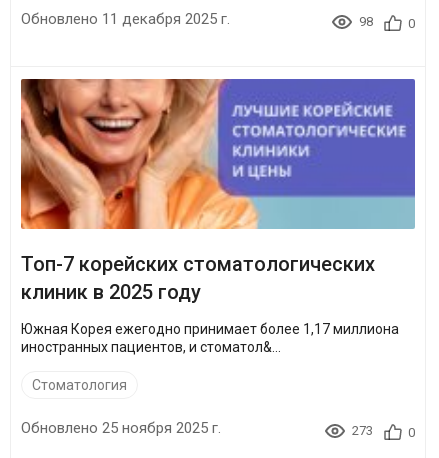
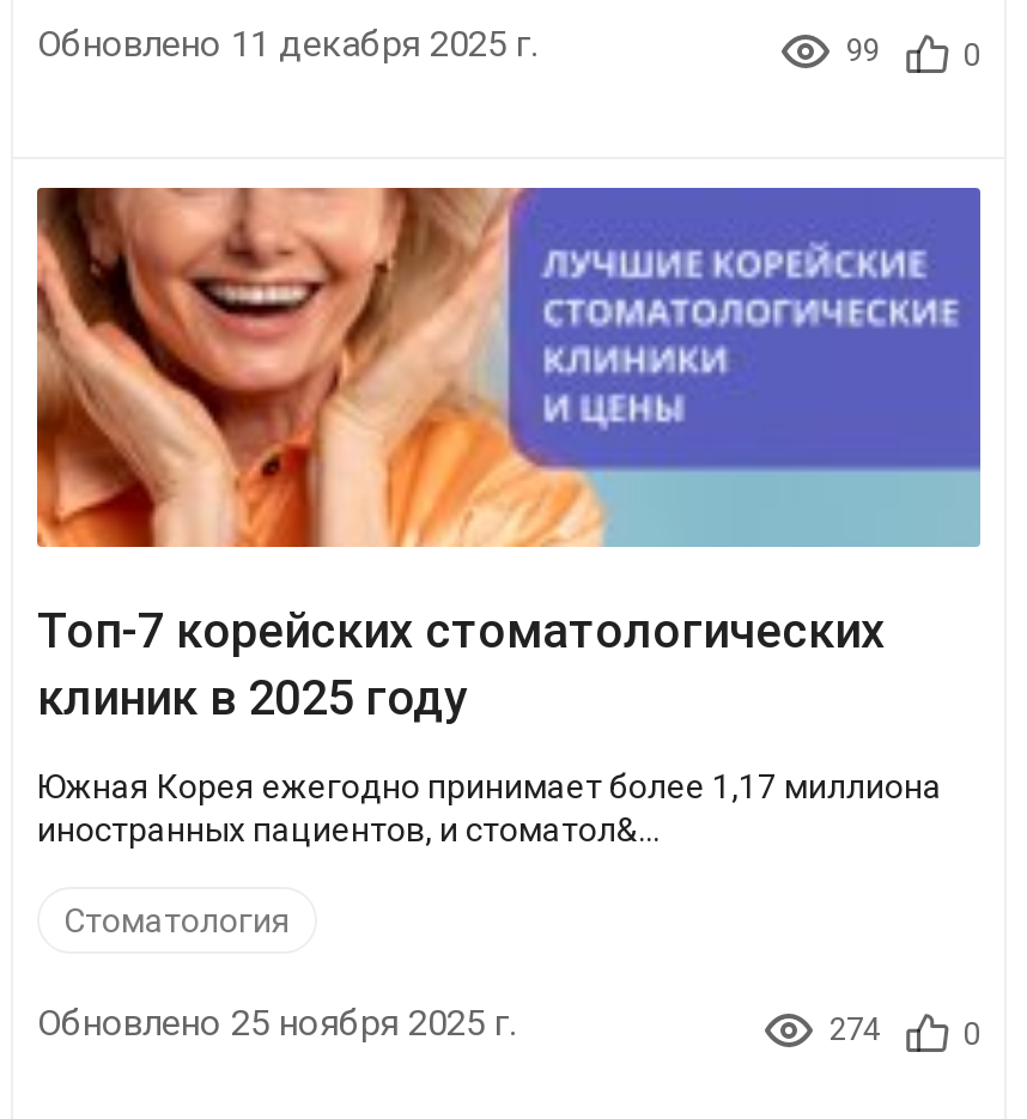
- 98
+ 99

- 273
+ 274
